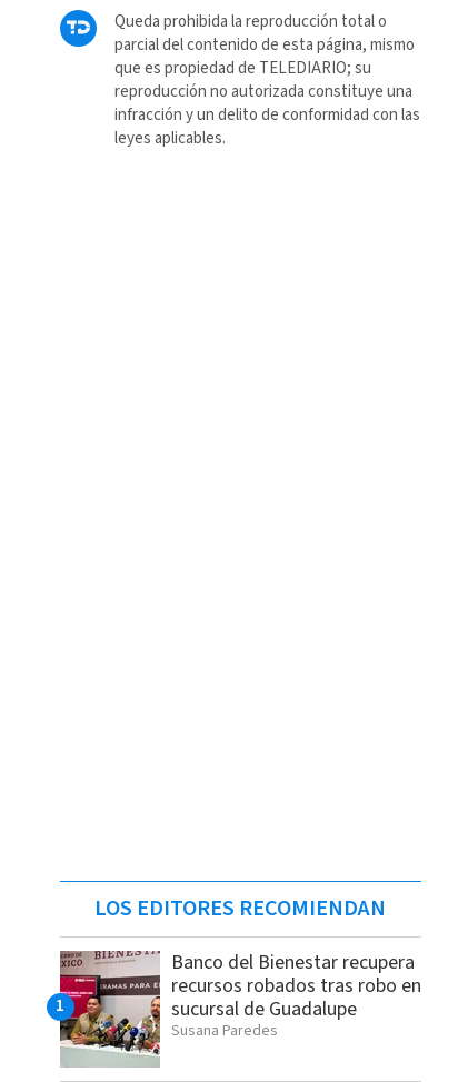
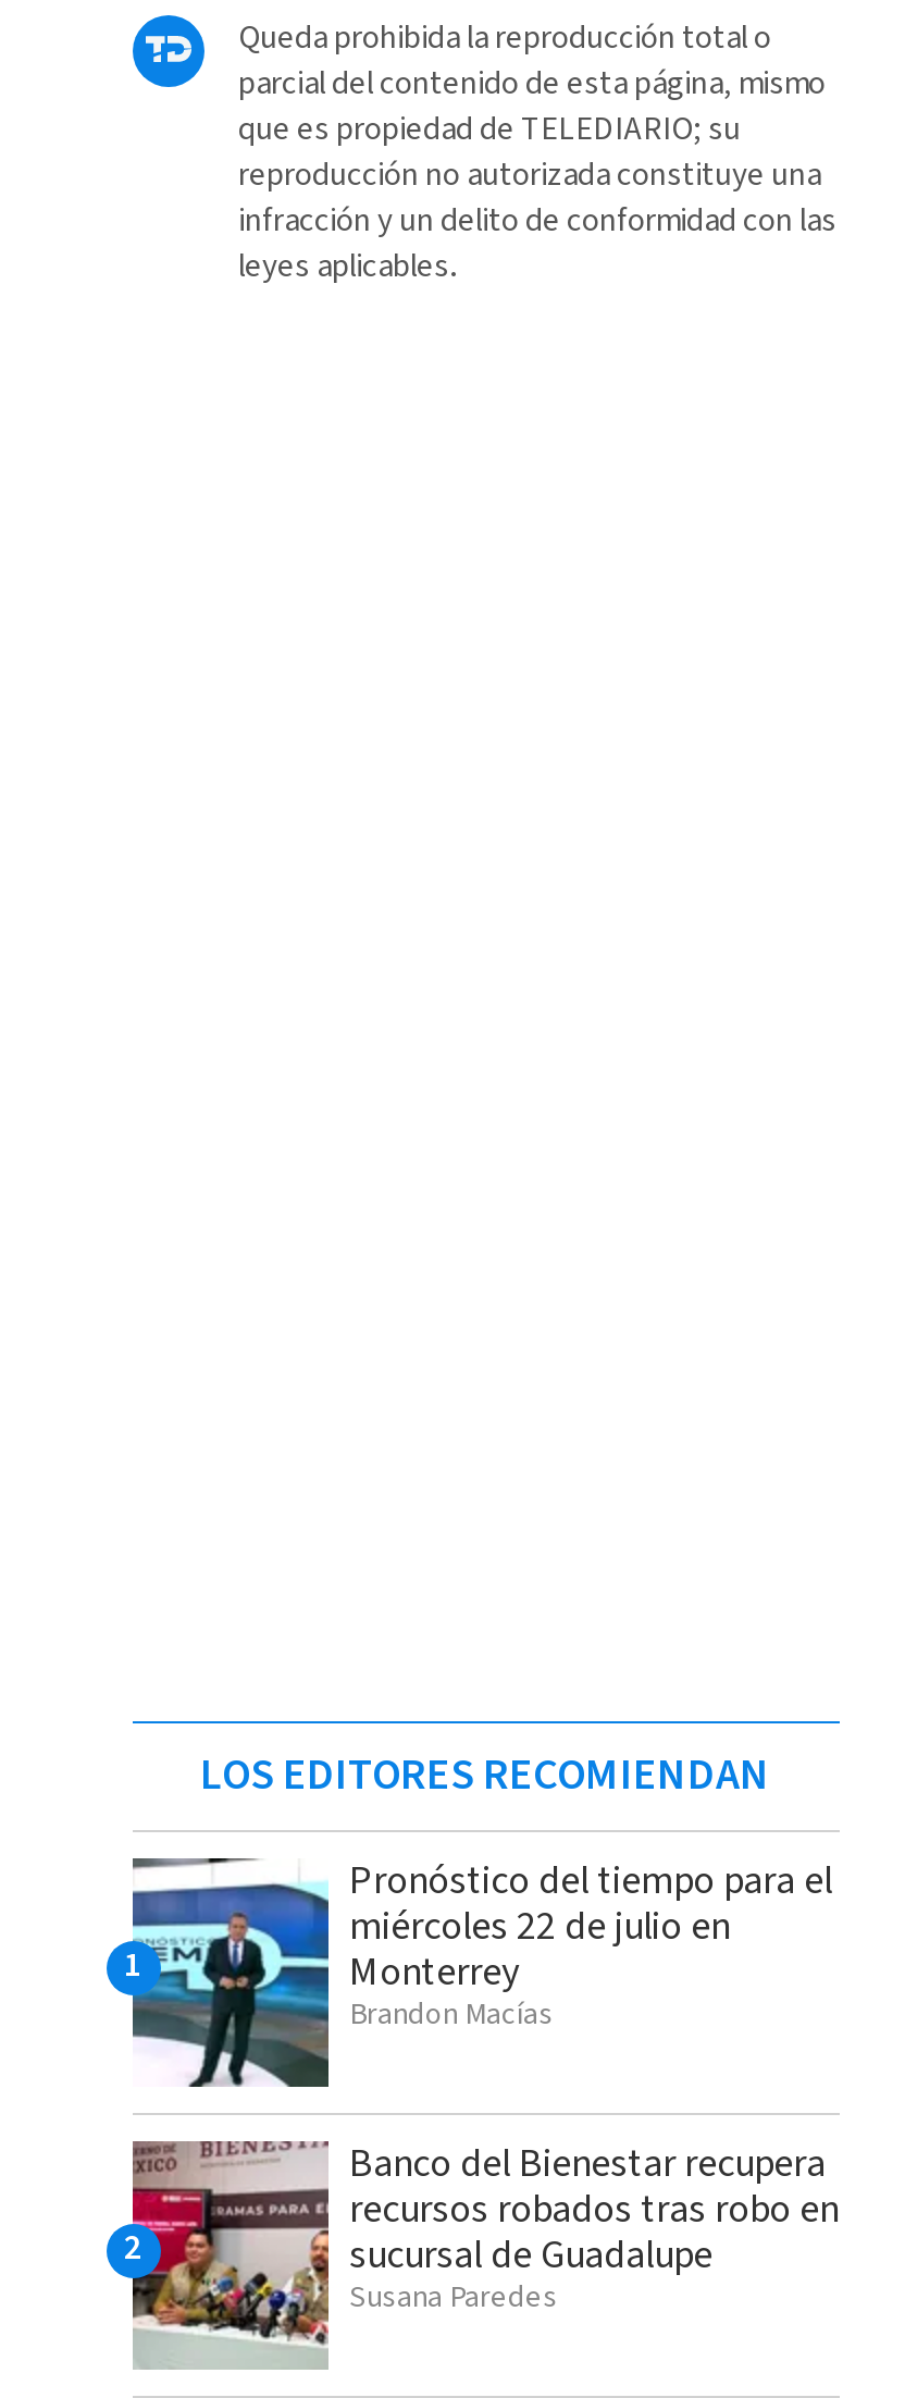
+ [image]
+ Pronóstico del tiempo para el
+ miércoles 22 de julio en
+ Monterrey
+ Brandon Macías
